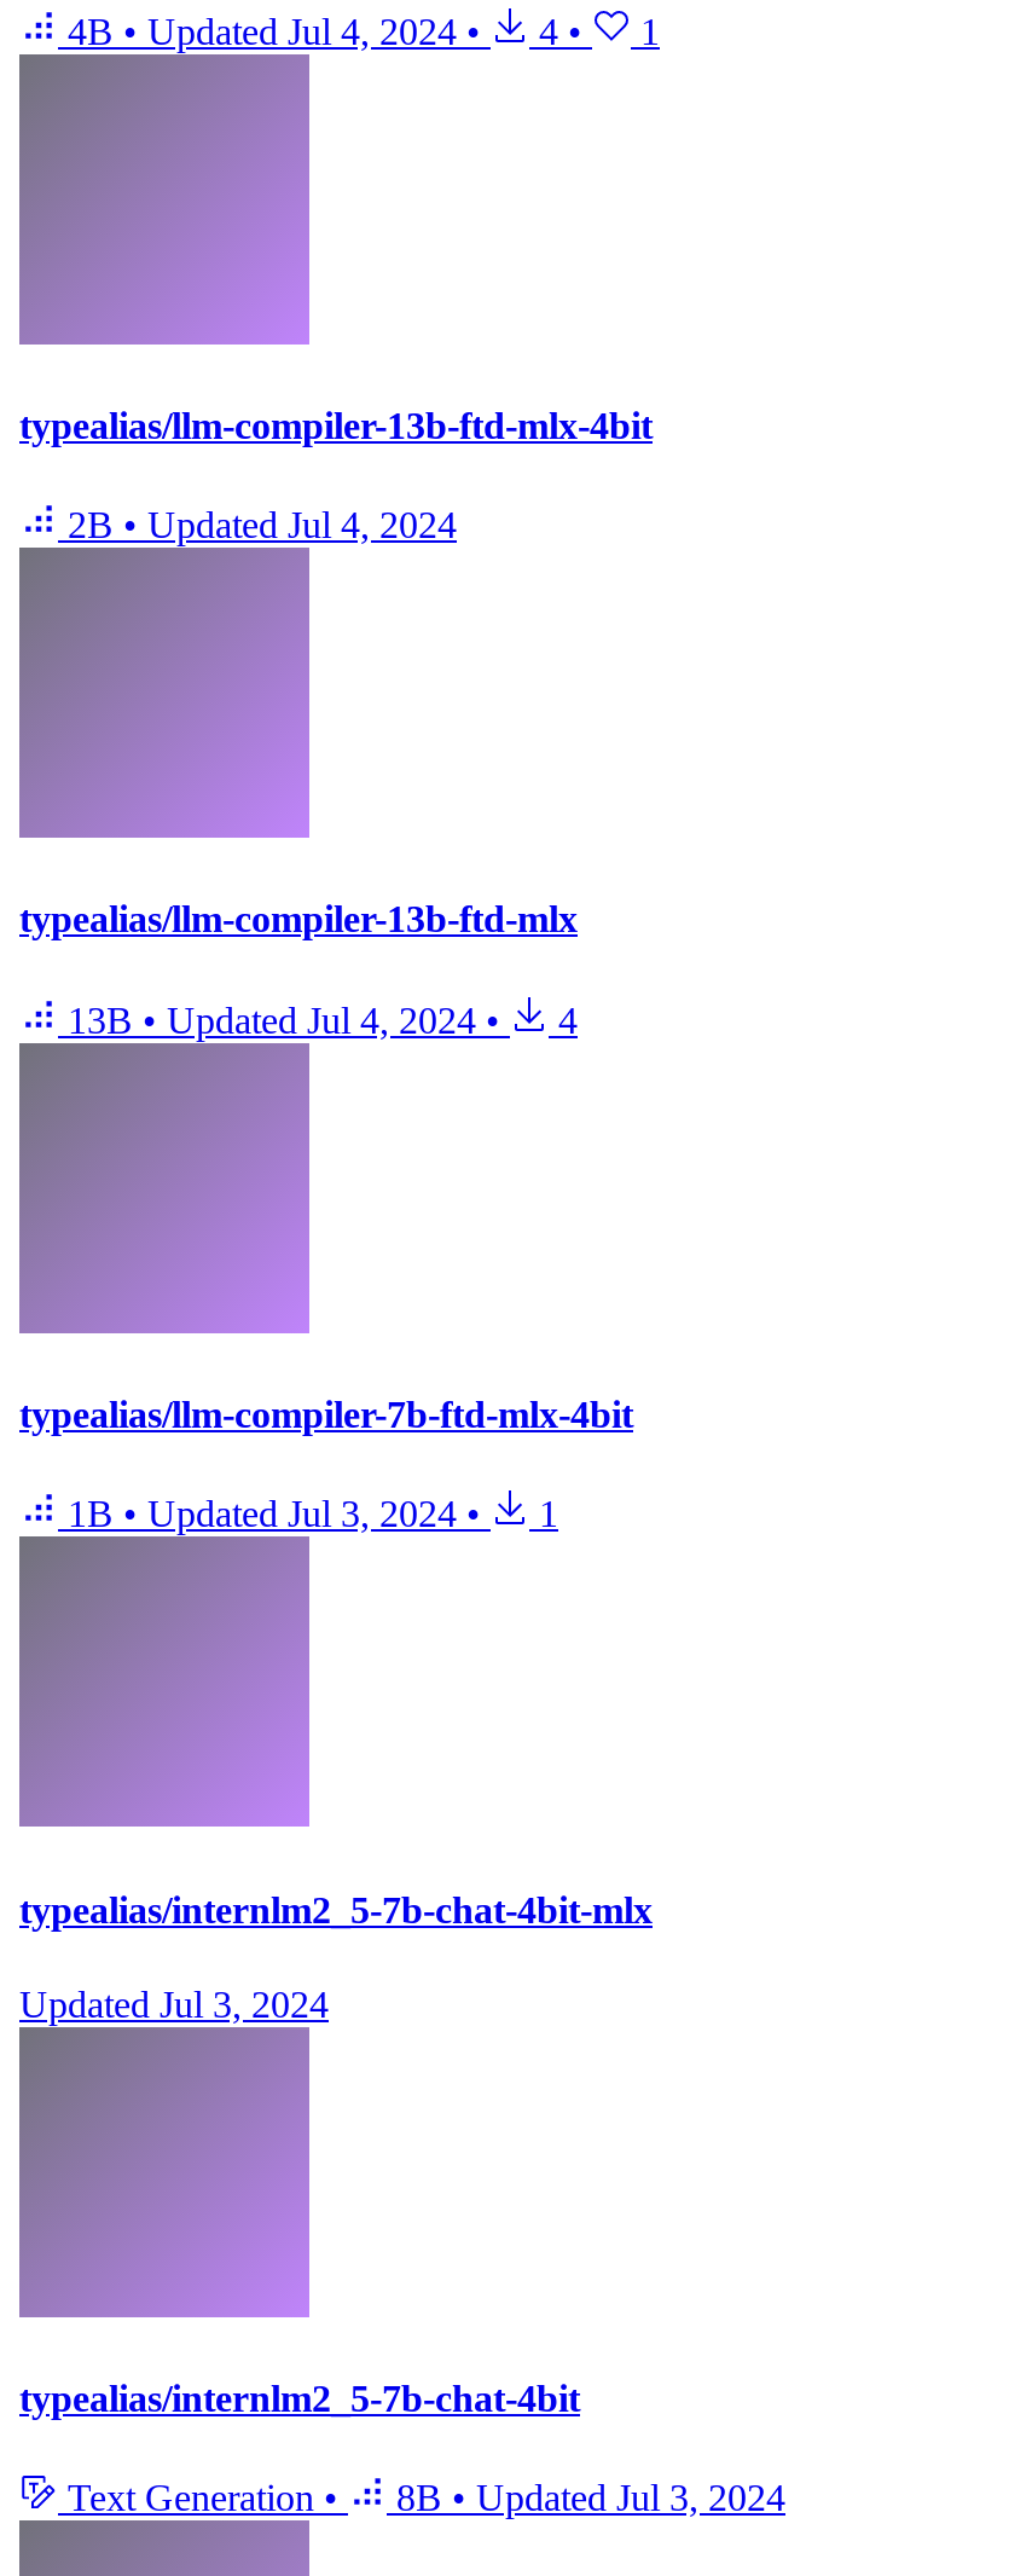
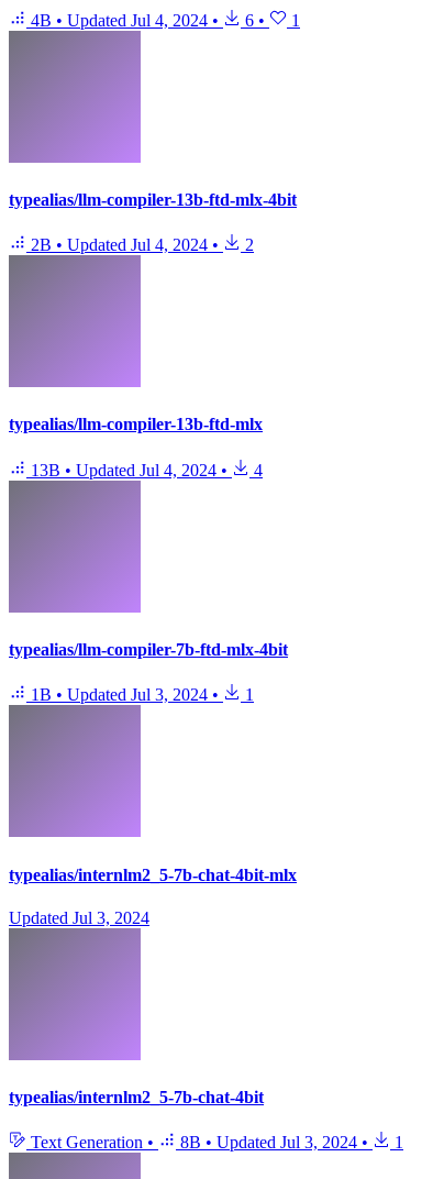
- 4B • Updated Jul 4, 2024 • 4 • 1
+ 4B • Updated Jul 4, 2024 • 6 • 1

- 2B • Updated Jul 4, 2024
+ 2B • Updated Jul 4, 2024 •
+ 2

- 8B • Updated Jul 3, 2024
+ 8B • Updated Jul 3, 2024 •
+ 1
